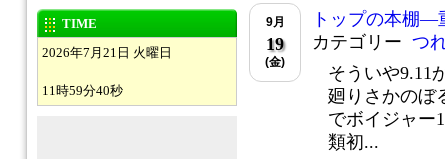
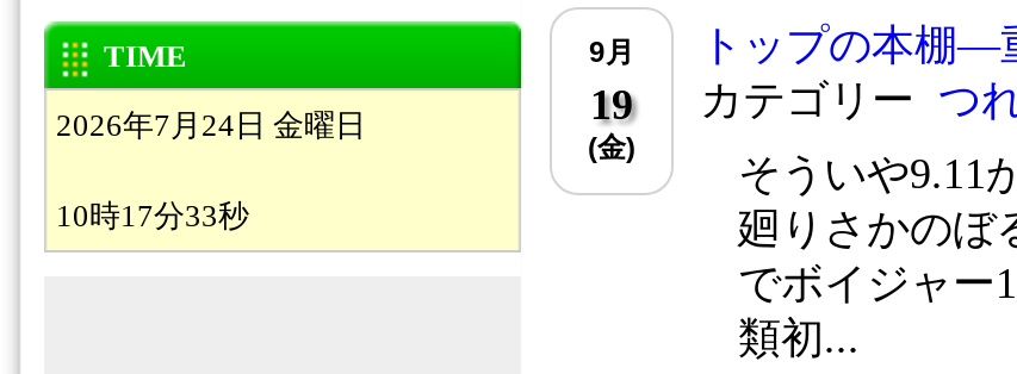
- 2026年7月21日 火曜日
+ 2026年7月24日 金曜日

- 11時59分40秒
+ 10時17分33秒
